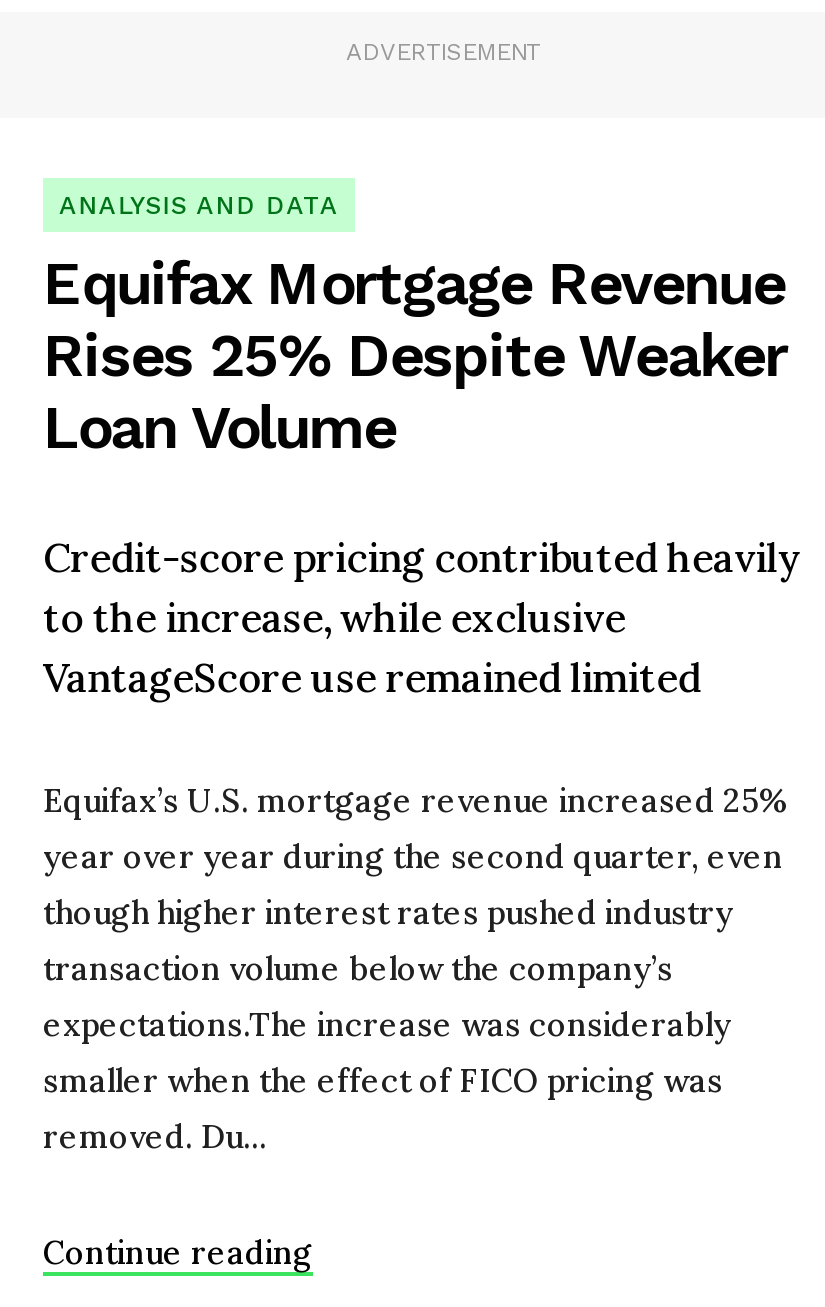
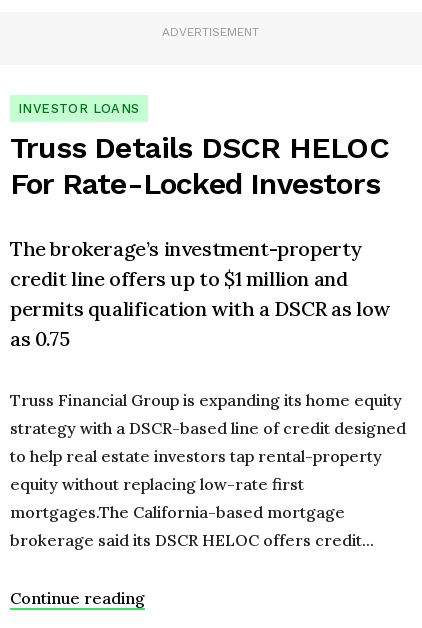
- ANALYSIS AND DATA
- Equifax Mortgage Revenue
- Rises 25% Despite Weaker
- Loan Volume
+ INVESTOR LOANS
+ Truss Details DSCR HELOC
+ For Rate-Locked Investors

- Credit-score pricing contributed heavily
- to the increase, while exclusive
- VantageScore use remained limited
+ The brokerage’s investment-property
+ credit line offers up to $1 million and
+ permits qualification with a DSCR as low
+ as 0.75

- Equifax’s U.S. mortgage revenue increased 25%
- year over year during the second quarter, even
- though higher interest rates pushed industry
- transaction volume below the company’s
- expectations.The increase was considerably
- smaller when the effect of FICO pricing was
- removed. Du...
+ Truss Financial Group is expanding its home equity
+ strategy with a DSCR-based line of credit designed
+ to help real estate investors tap rental-property
+ equity without replacing low-rate first
+ mortgages.The California-based mortgage
+ brokerage said its DSCR HELOC offers credit...
